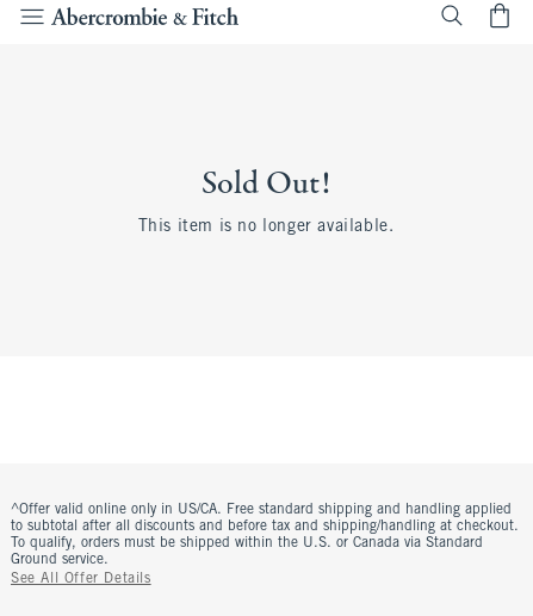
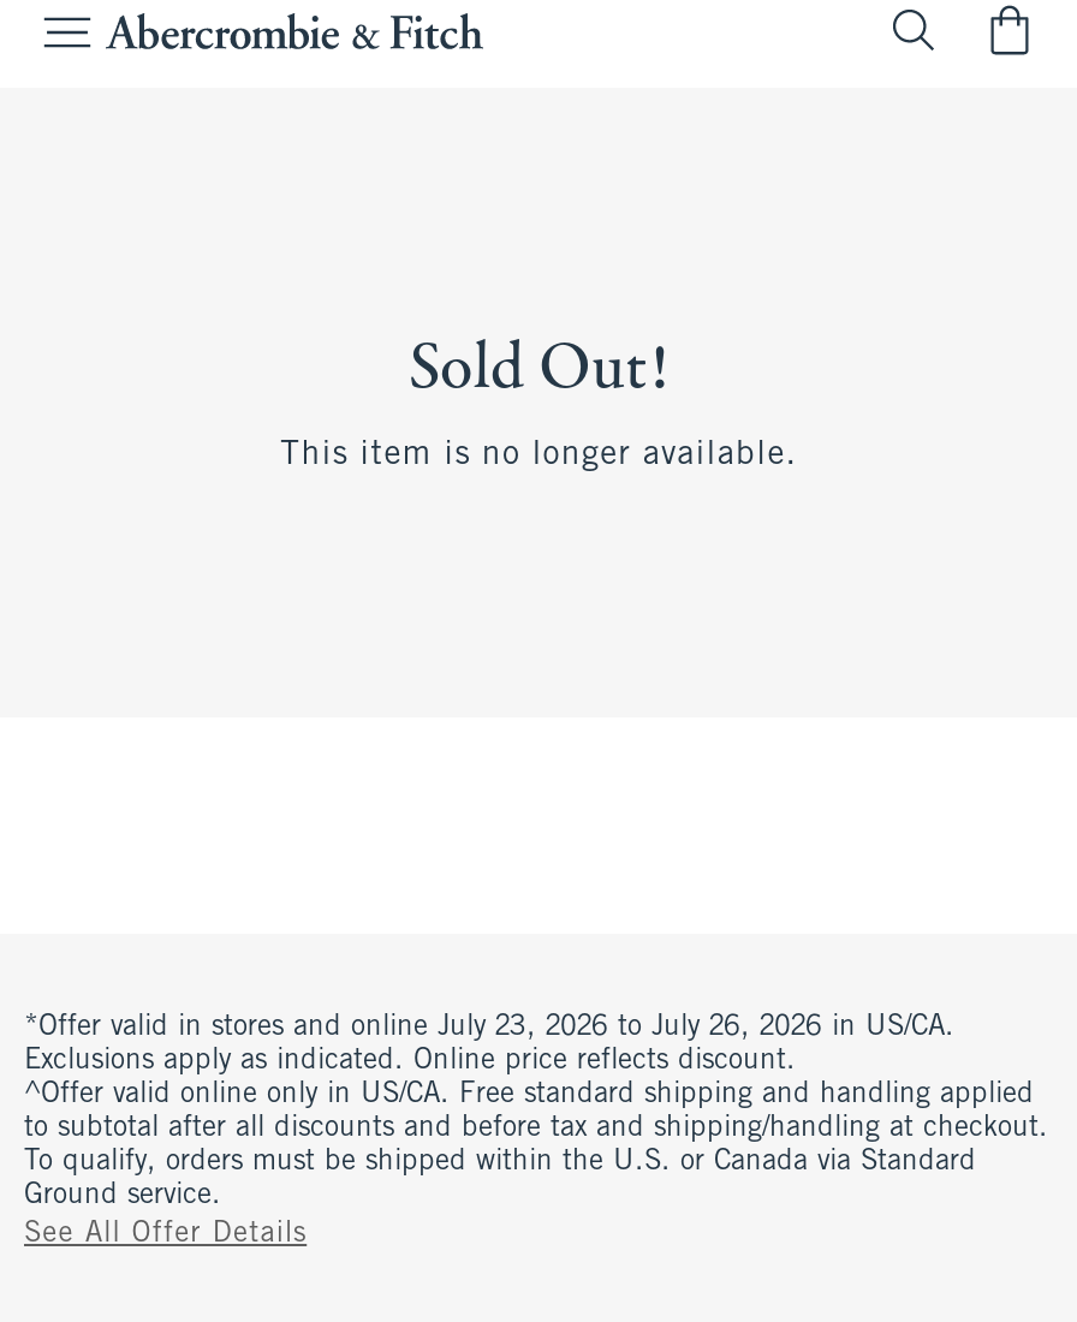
+ *Offer valid in stores and online July 23, 2026 to July 26, 2026 in US/CA.
+ Exclusions apply as indicated. Online price reflects discount.
